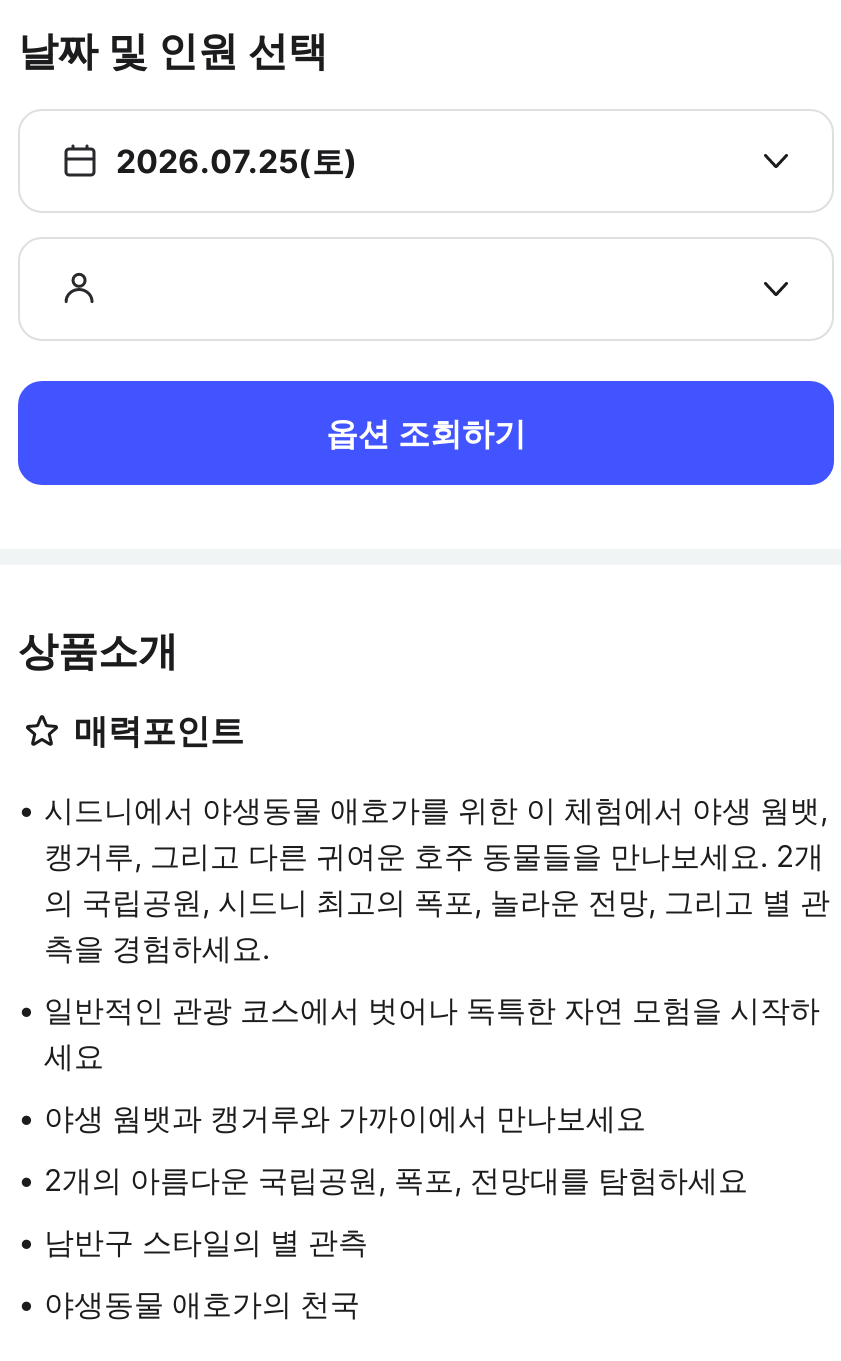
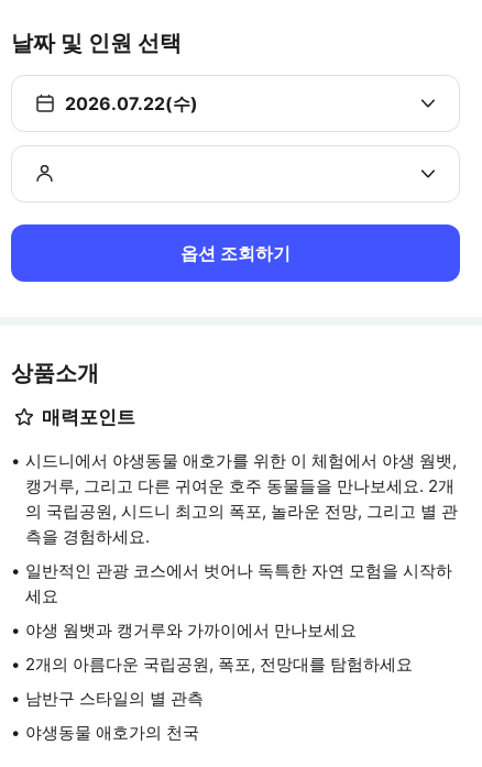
- 2026.07.25(토)
+ 2026.07.22(수)
